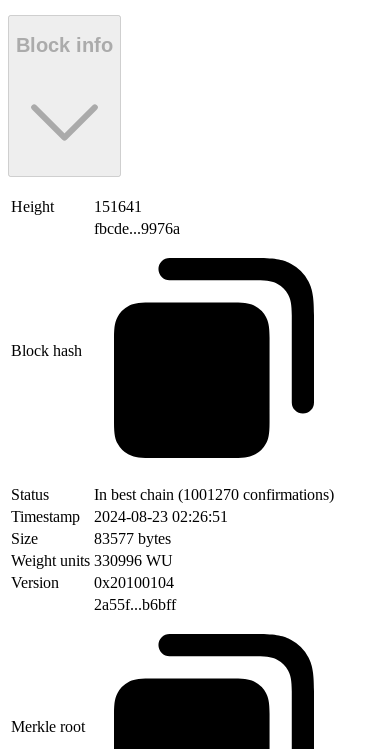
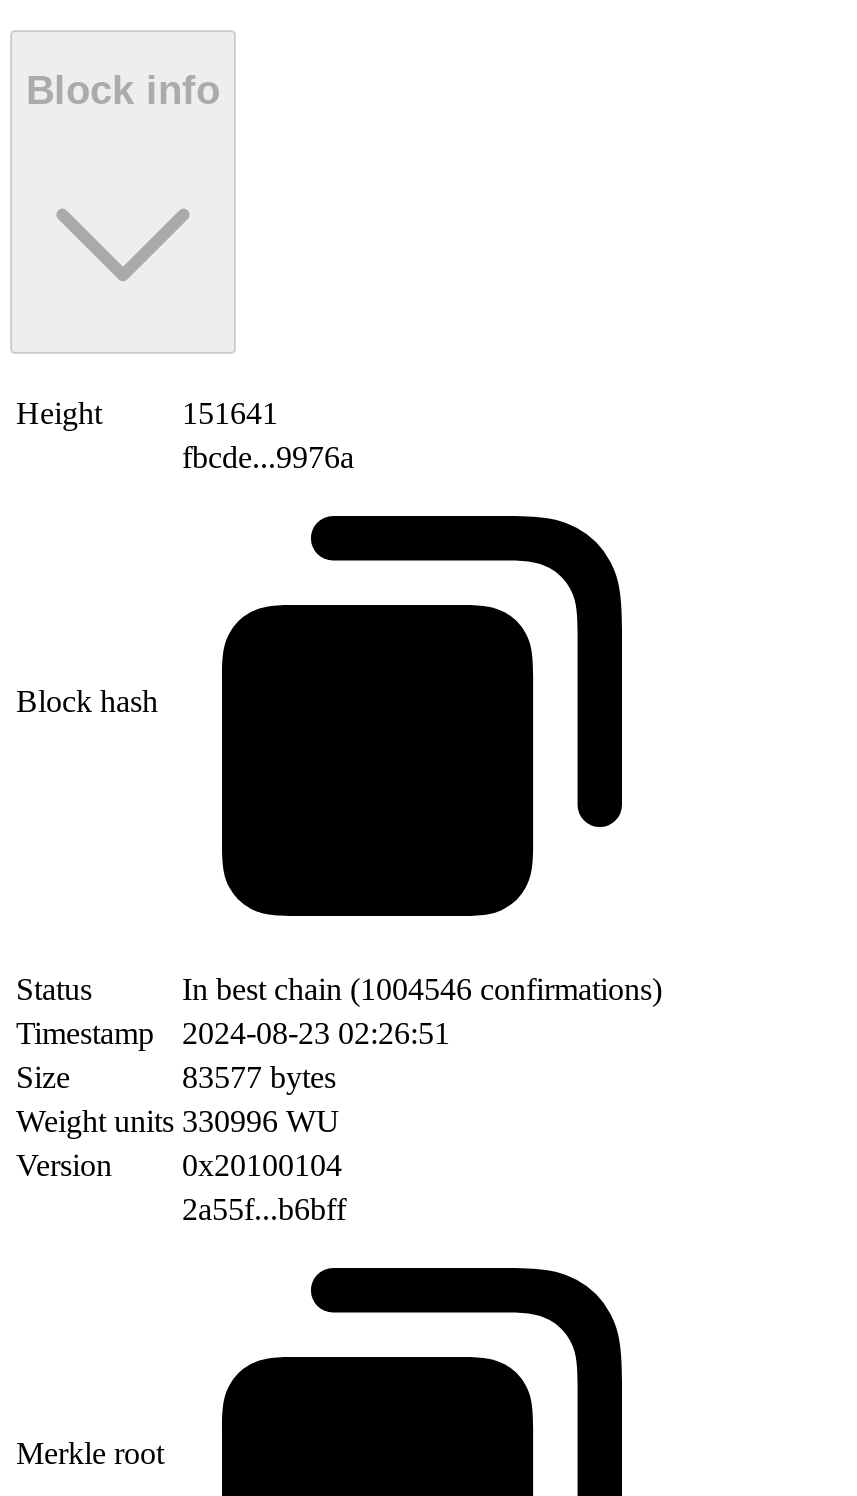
- In best chain (1001270 confirmations)
+ In best chain (1004546 confirmations)
